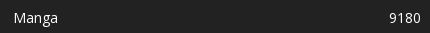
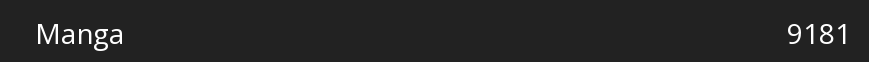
- 9180
+ 9181
